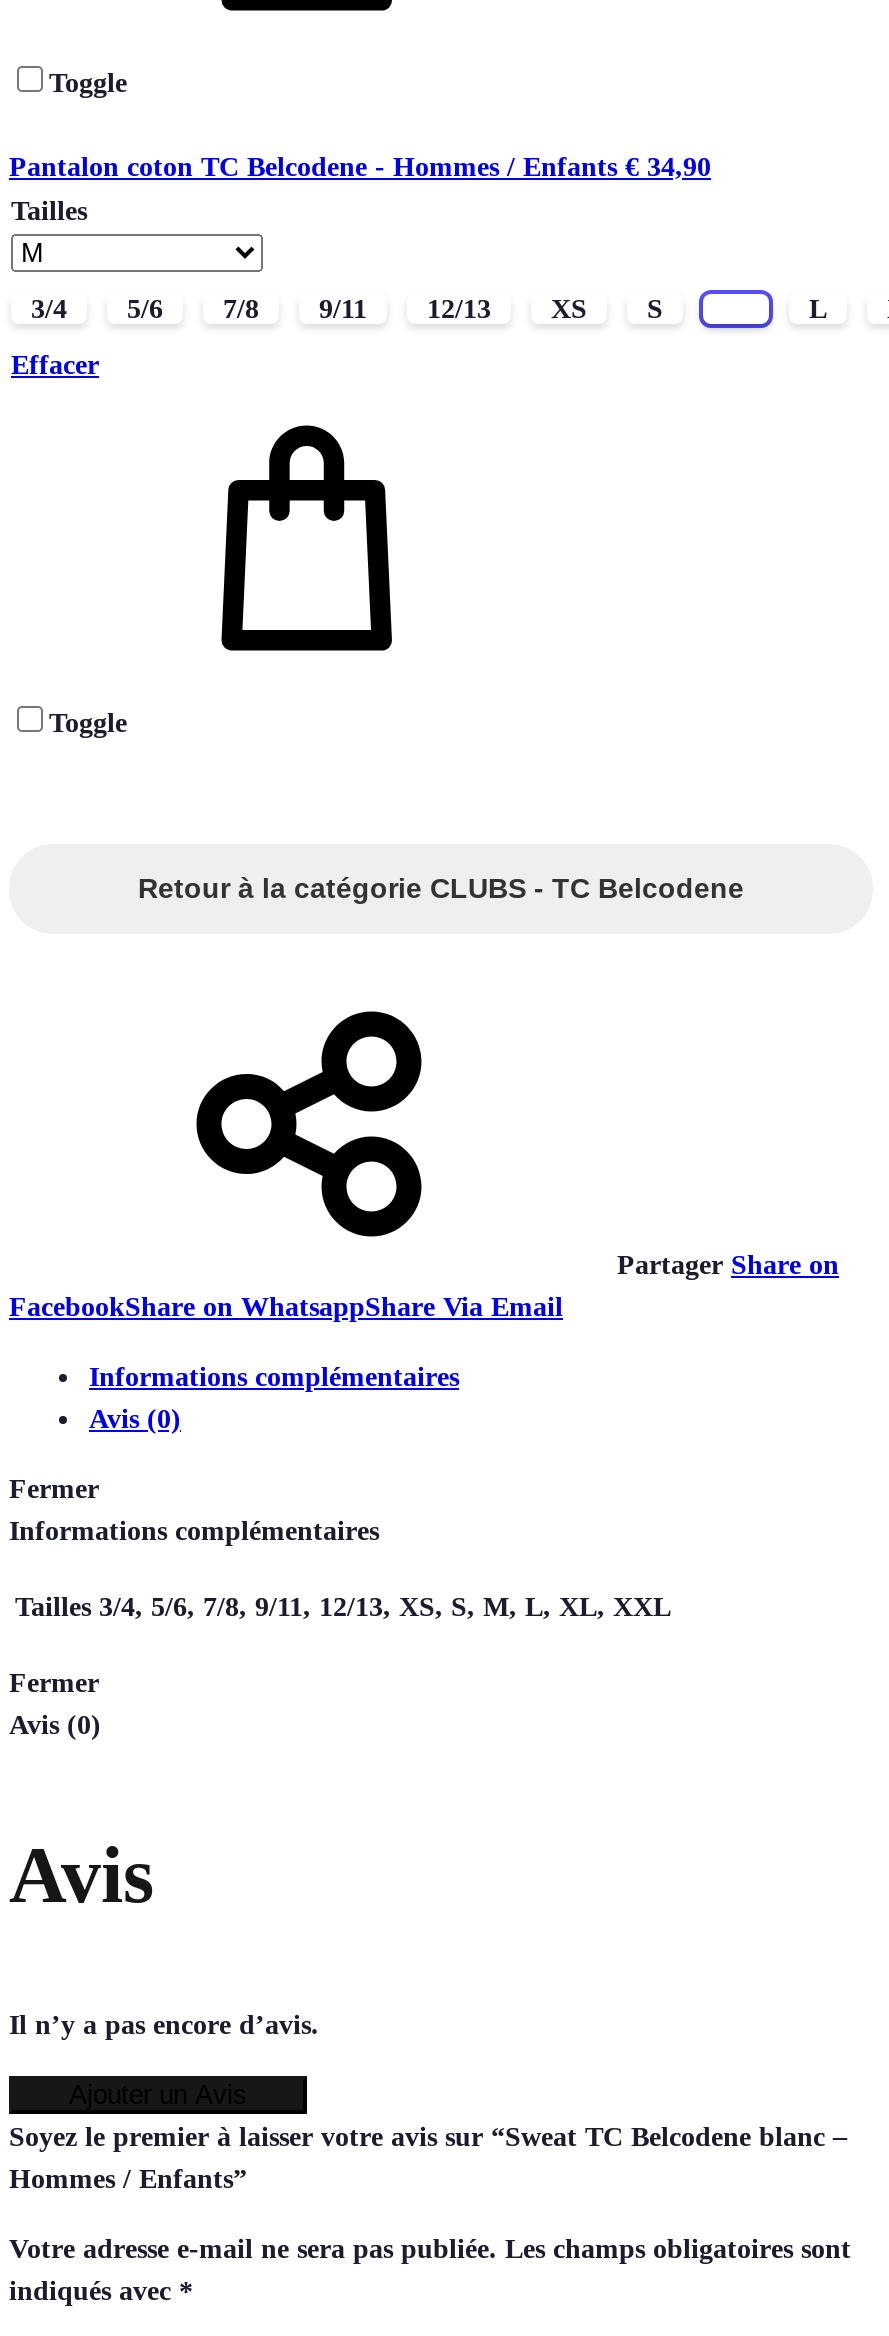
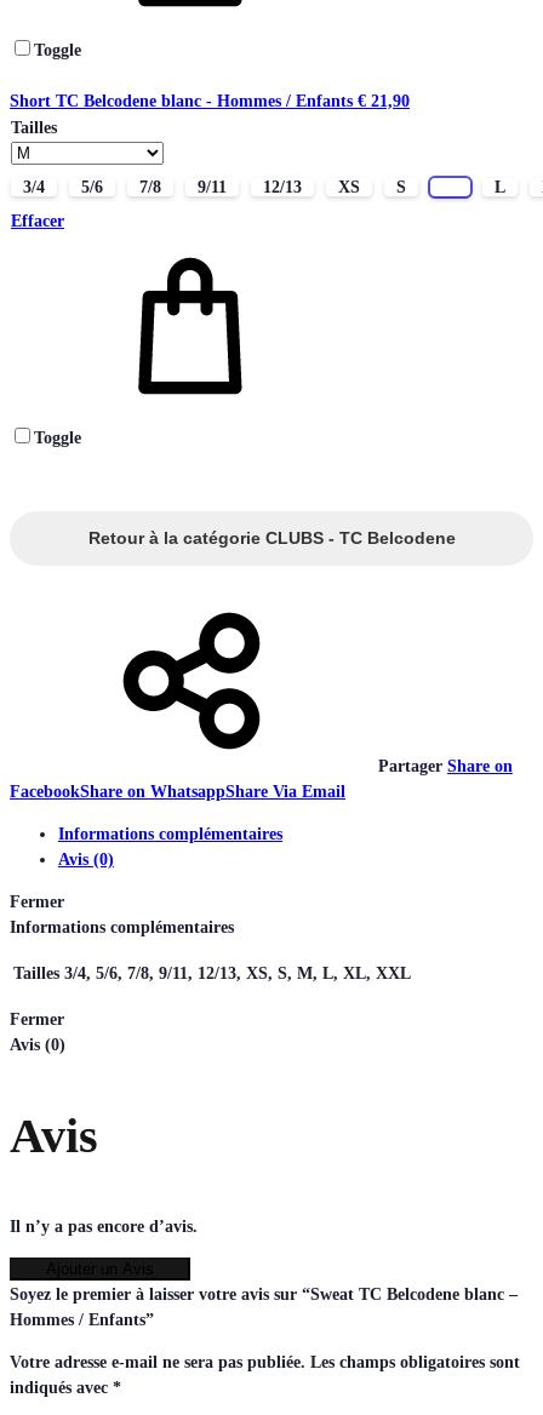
- Pantalon coton TC Belcodene - Hommes / Enfants €34,90
+ Short TC Belcodene blanc - Hommes / Enfants €21,90
